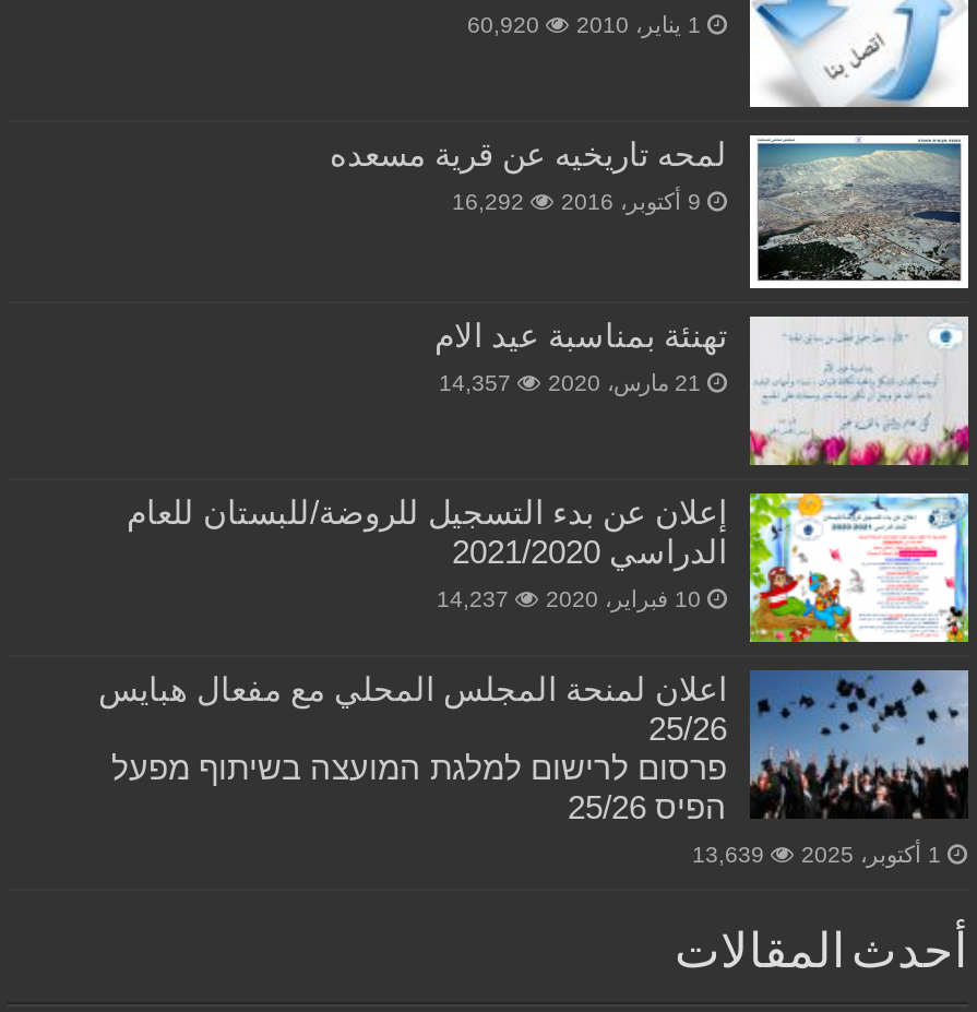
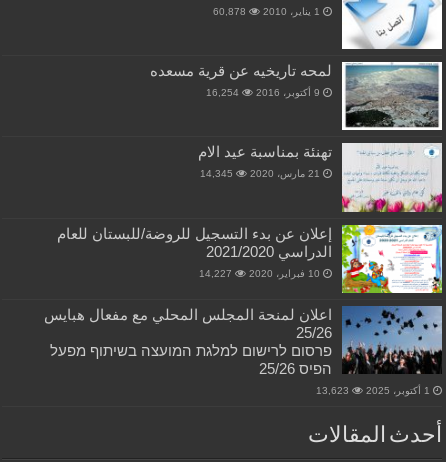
- 60,920
+ 60,878

- 16,292
+ 16,254

- 14,357
+ 14,345

- 14,237
+ 14,227

- 13,639
+ 13,623
